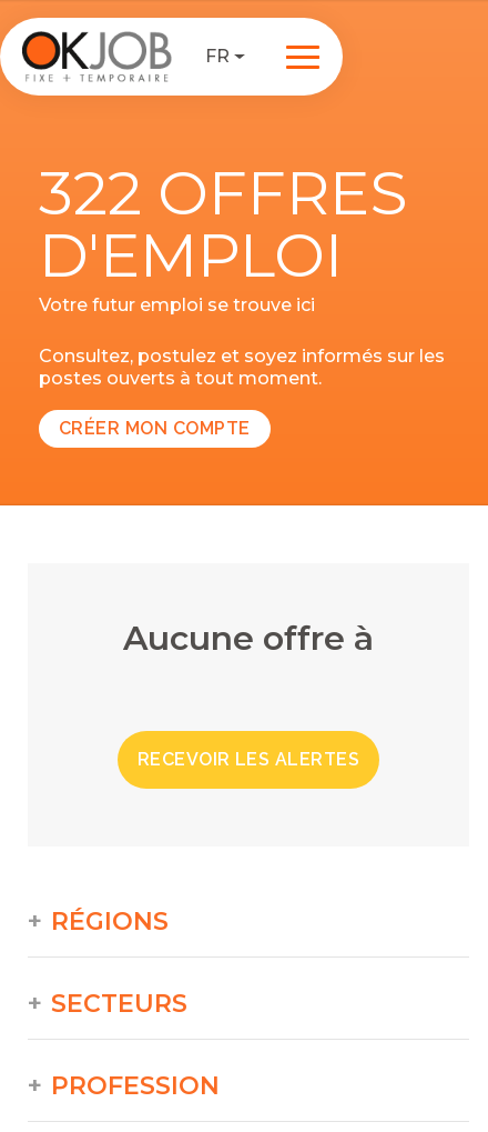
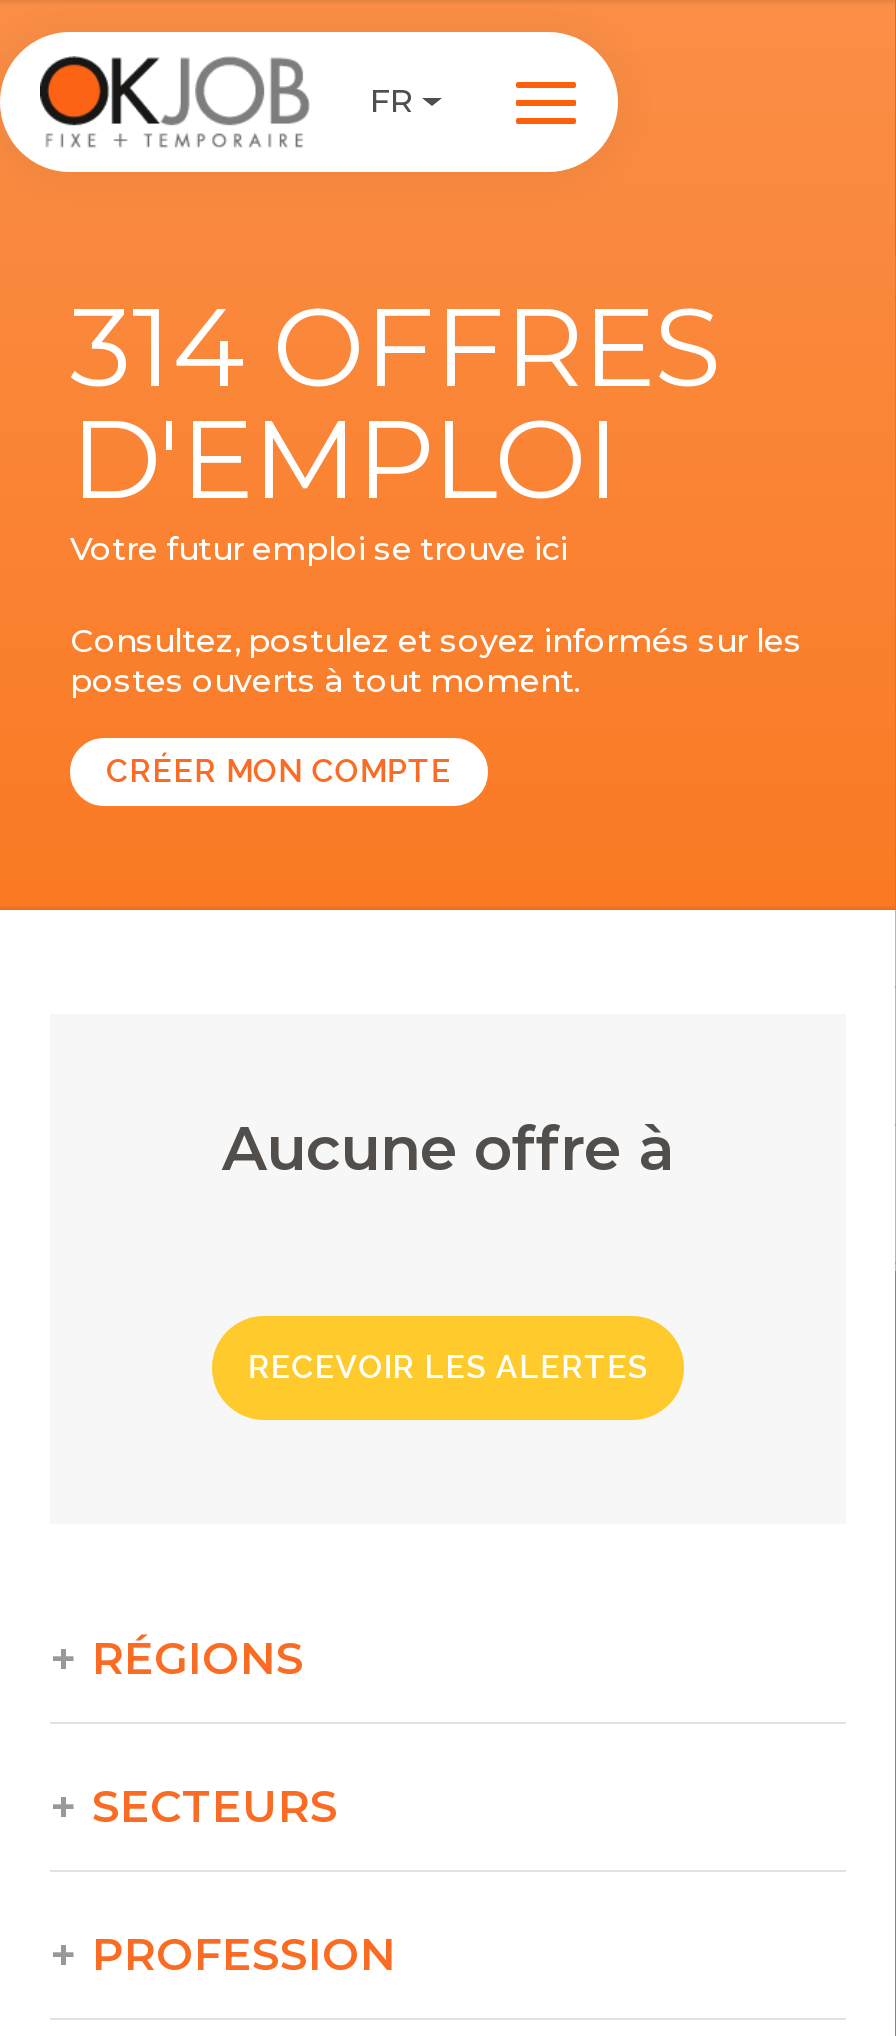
- 322 OFFRES
+ 314 OFFRES
